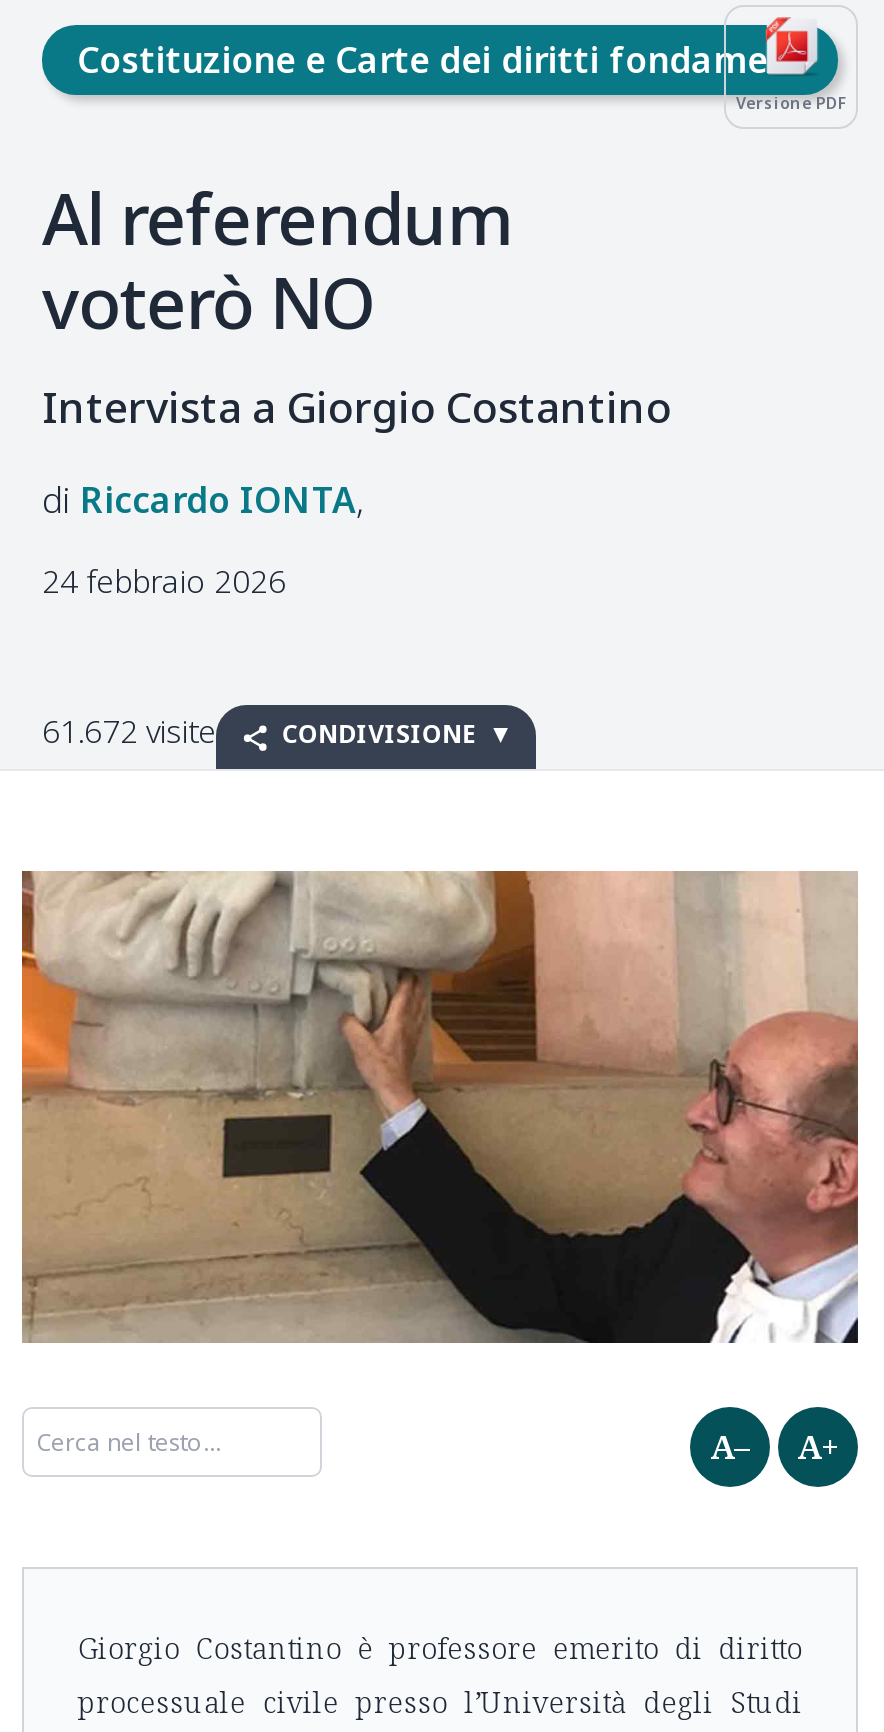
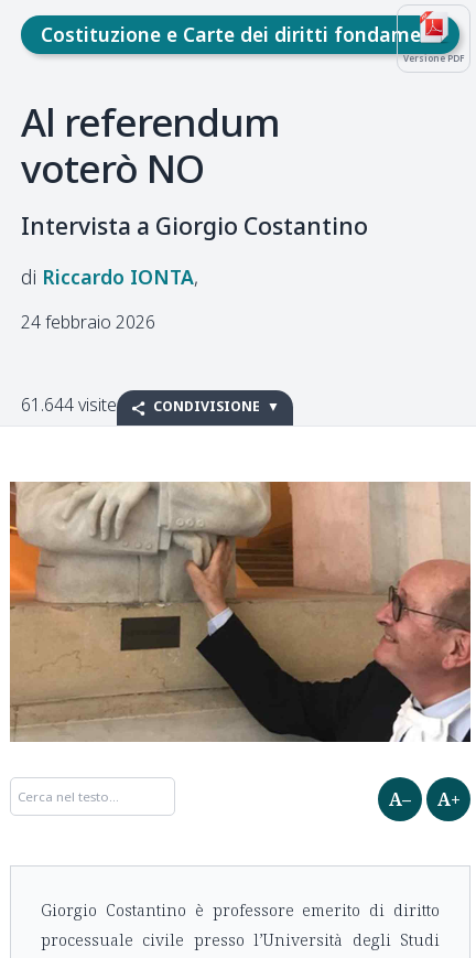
- 61.672 visite CONDIVISIONE
+ 61.644 visite CONDIVISIONE
